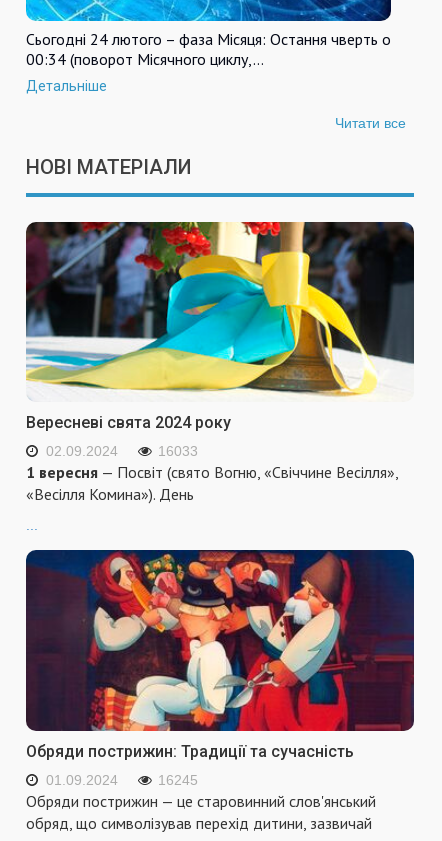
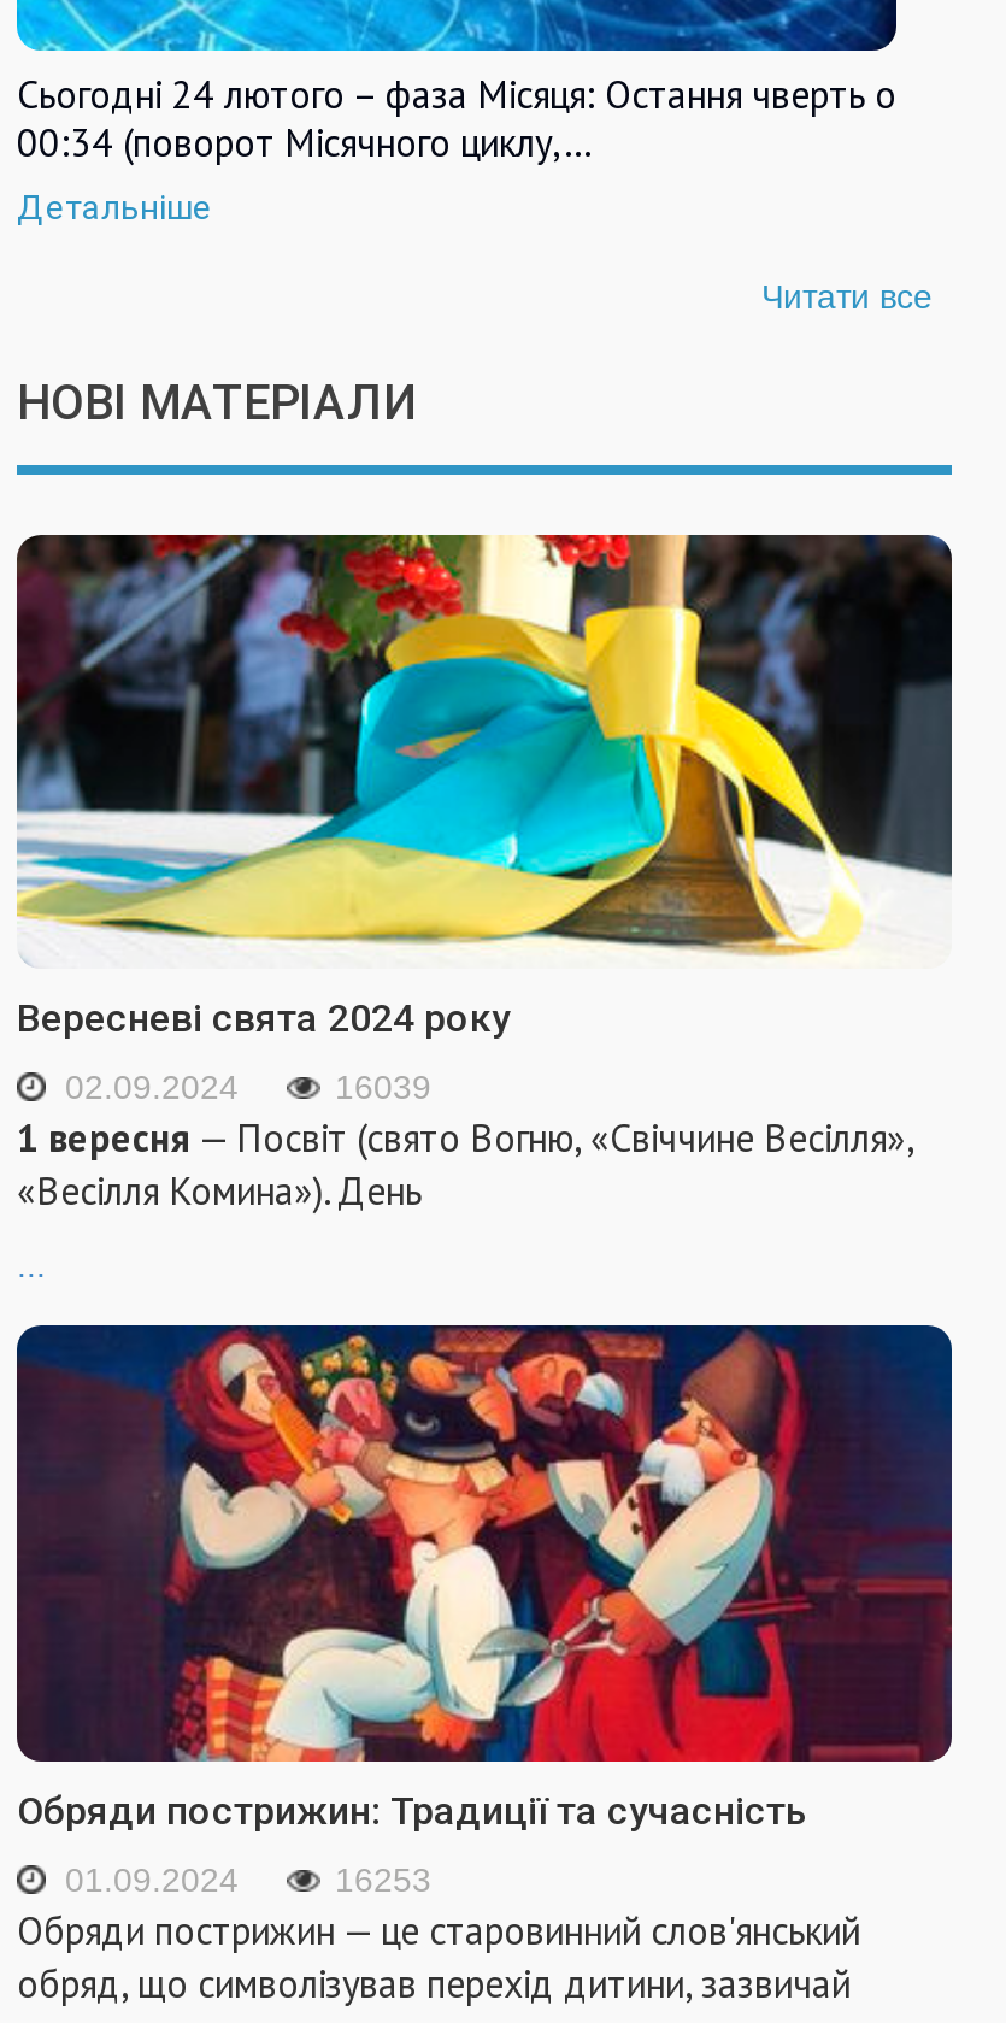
- 16033
+ 16039

- 16245
+ 16253
